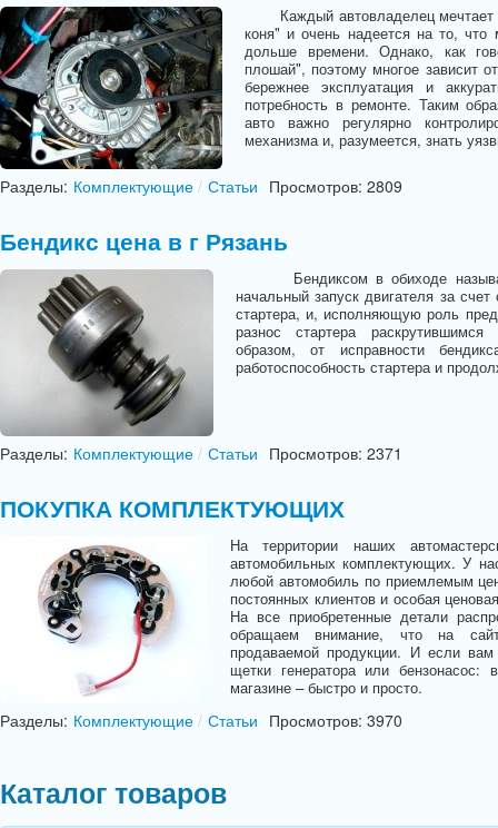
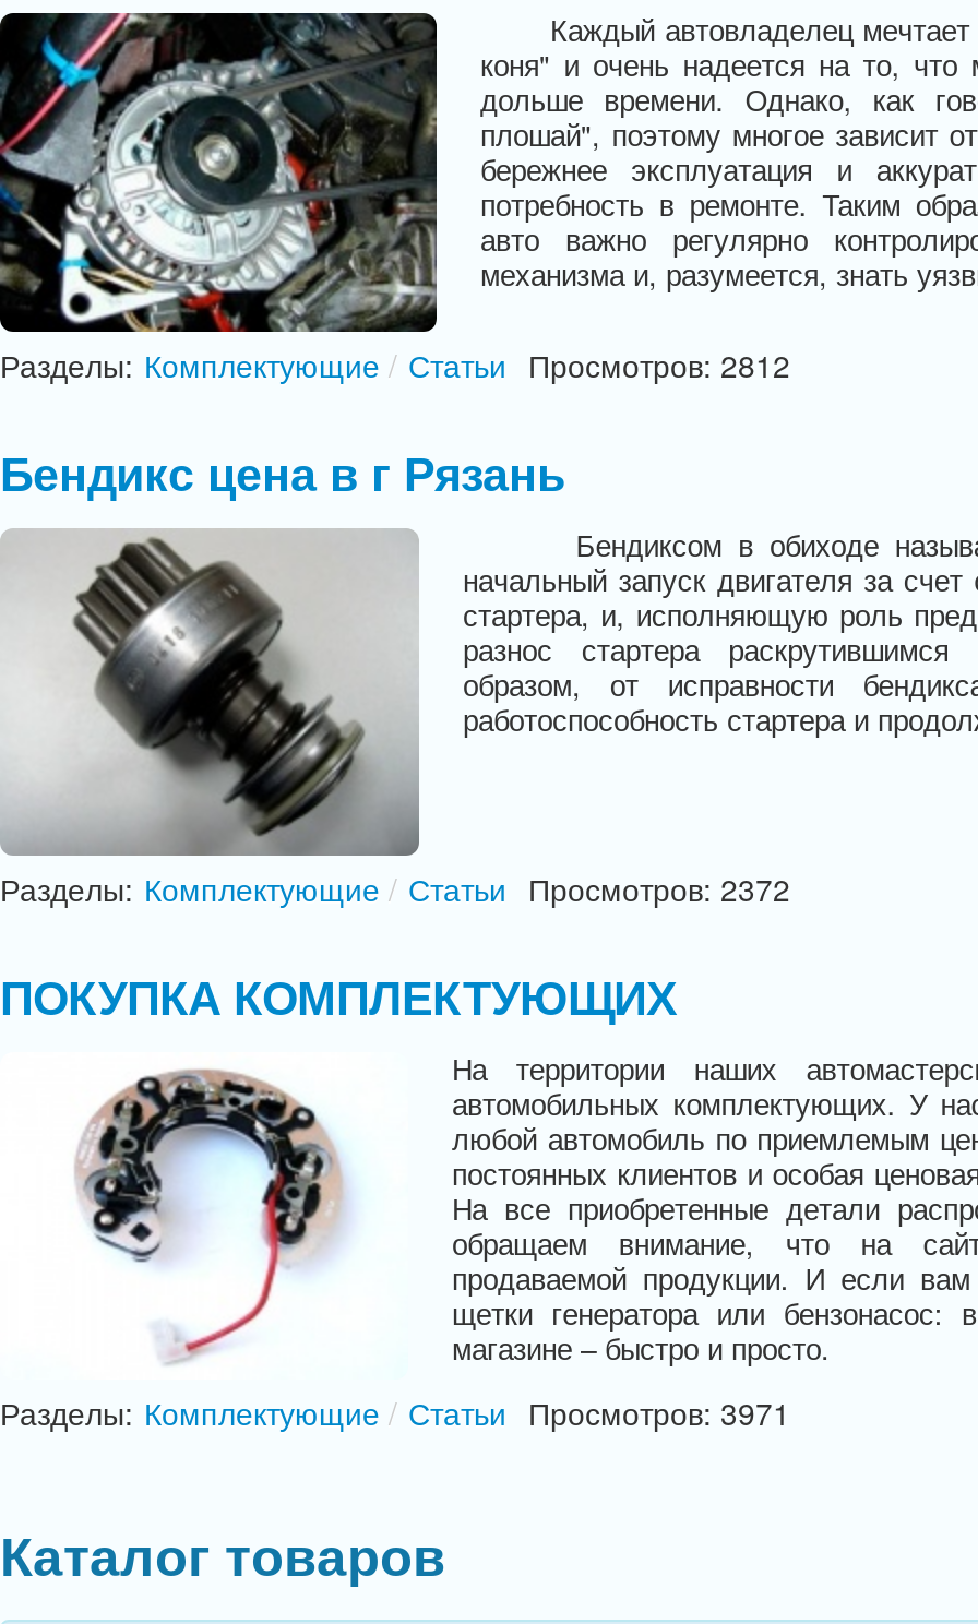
- Разделы: Комплектующие / Статьи Просмотров: 2809
+ Разделы: Комплектующие / Статьи Просмотров: 2812

- Разделы: Комплектующие / Статьи Просмотров: 2371
+ Разделы: Комплектующие / Статьи Просмотров: 2372

- Разделы: Комплектующие / Статьи Просмотров: 3970
+ Разделы: Комплектующие / Статьи Просмотров: 3971
